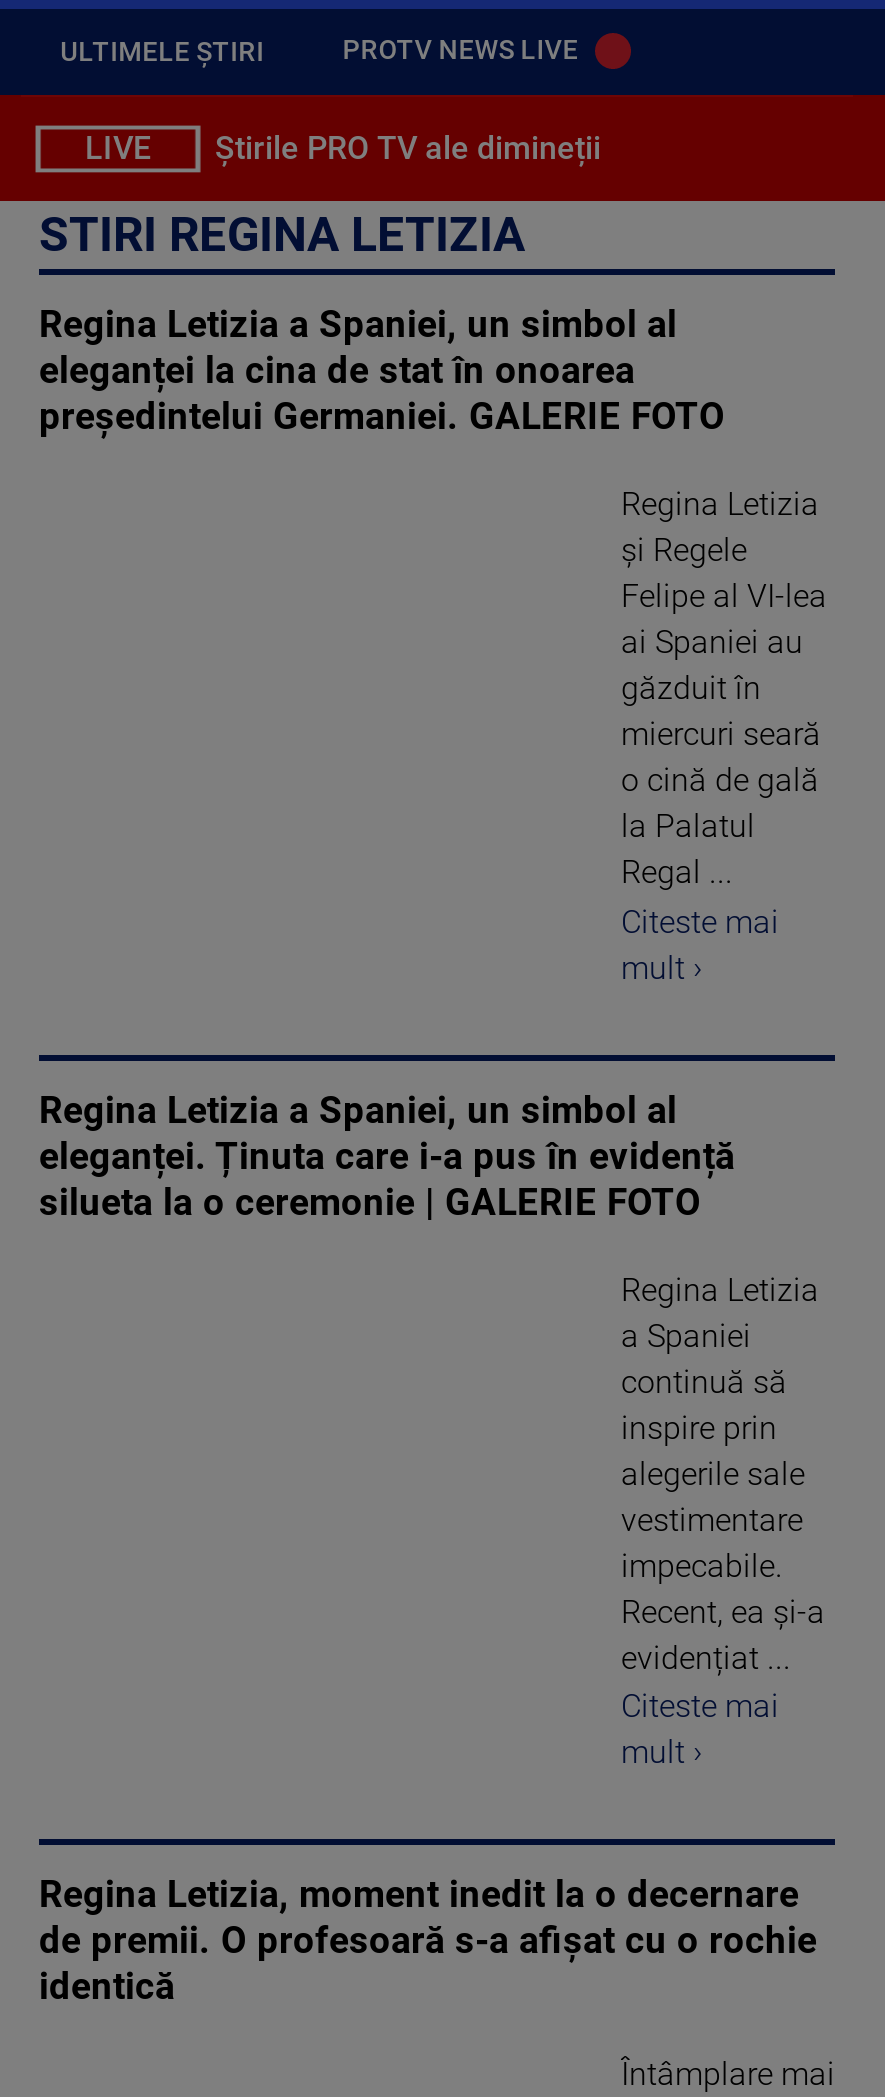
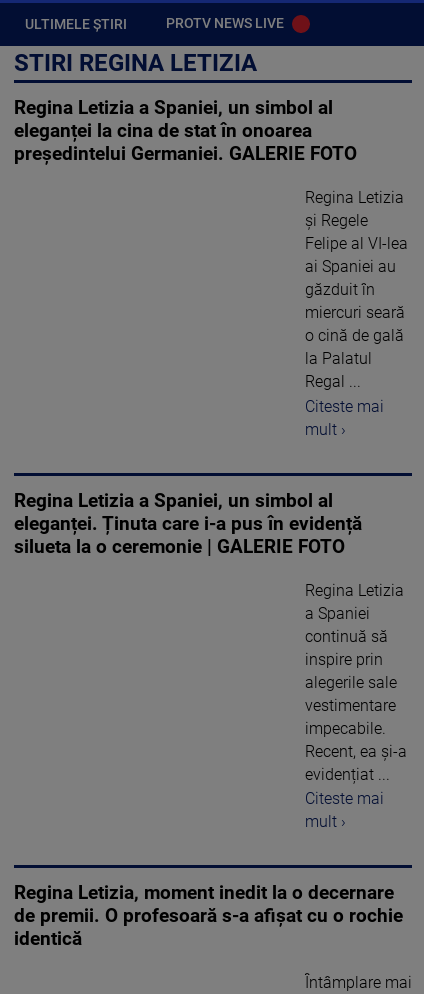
- LIVE
- Știrile PRO TV ale dimineții
